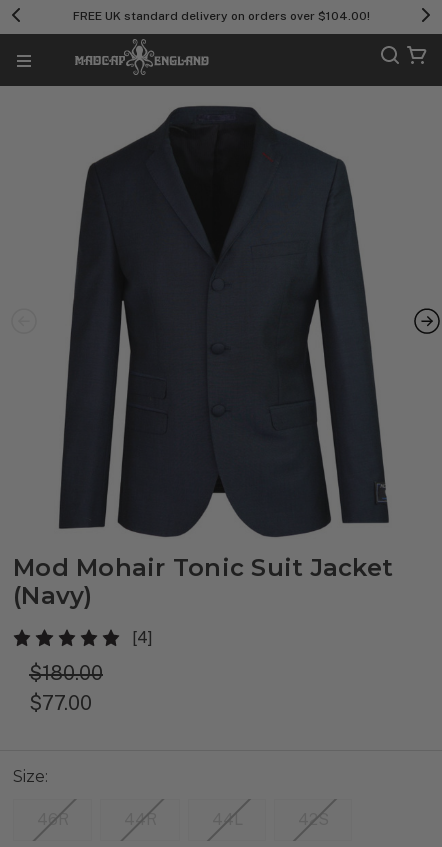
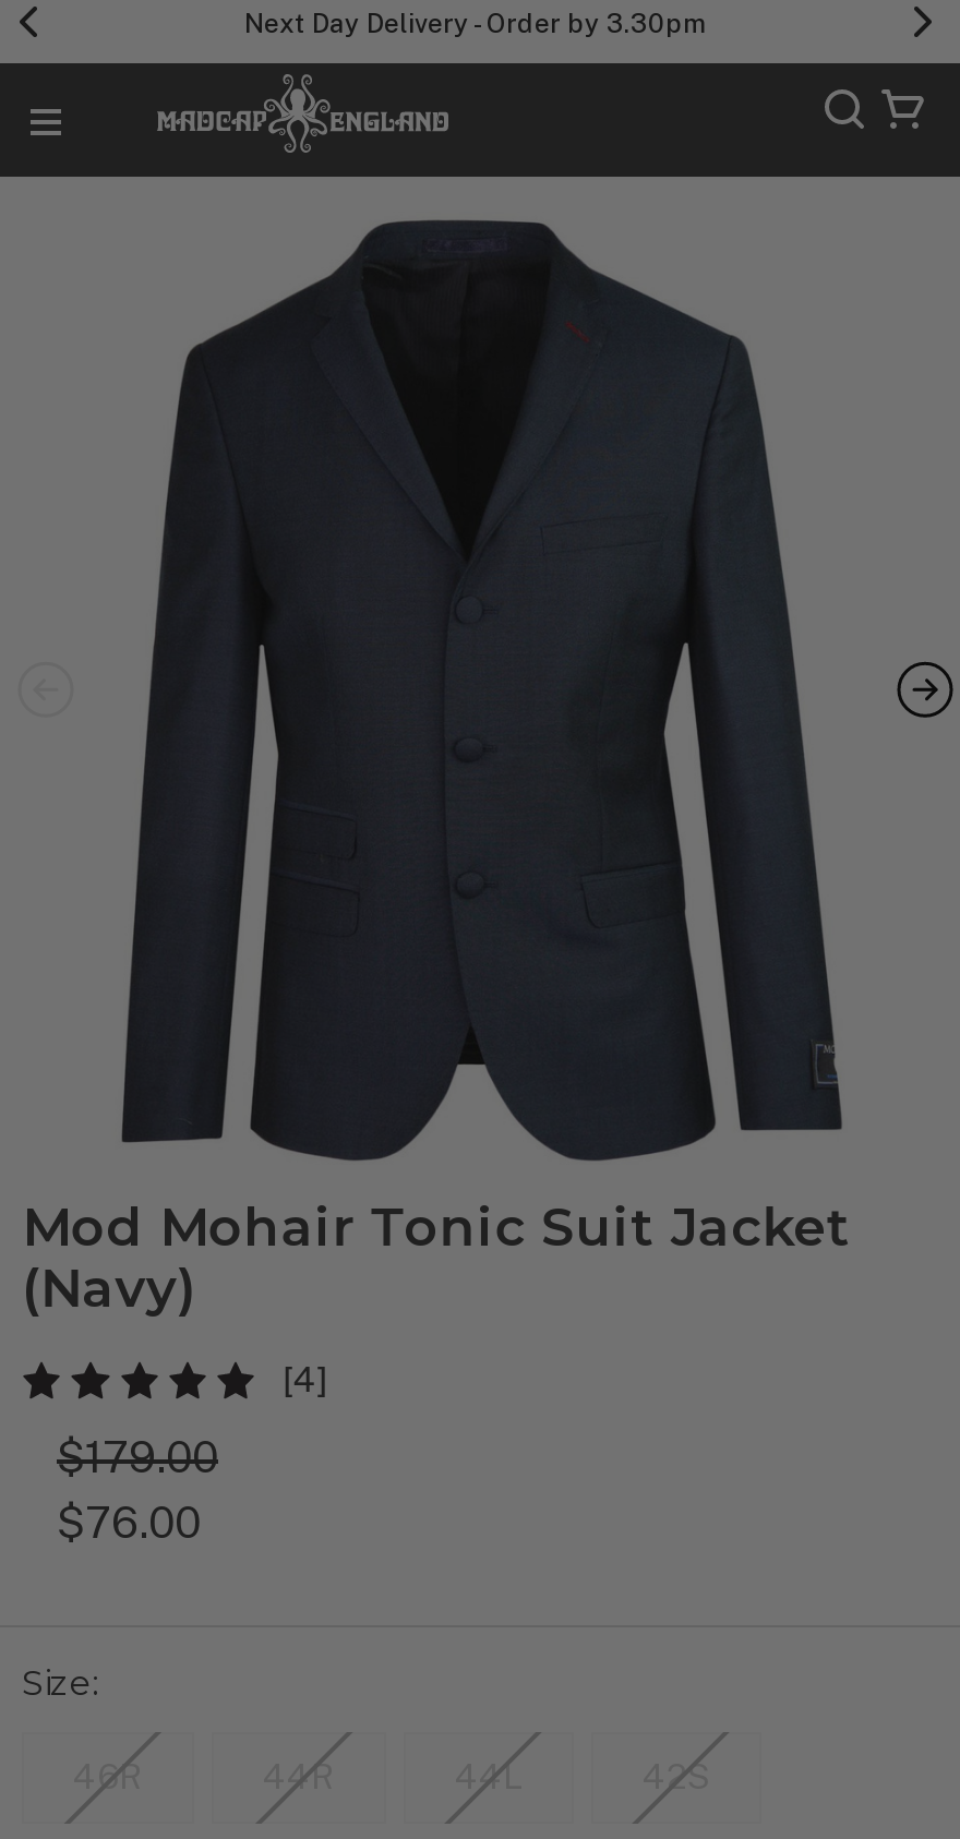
- FREE UK standard delivery on orders over $‌104.00!
+ Next Day Delivery - Order by 3.30pm

- $‌180.00
+ $‌179.00

- $‌77.00
+ $‌76.00
